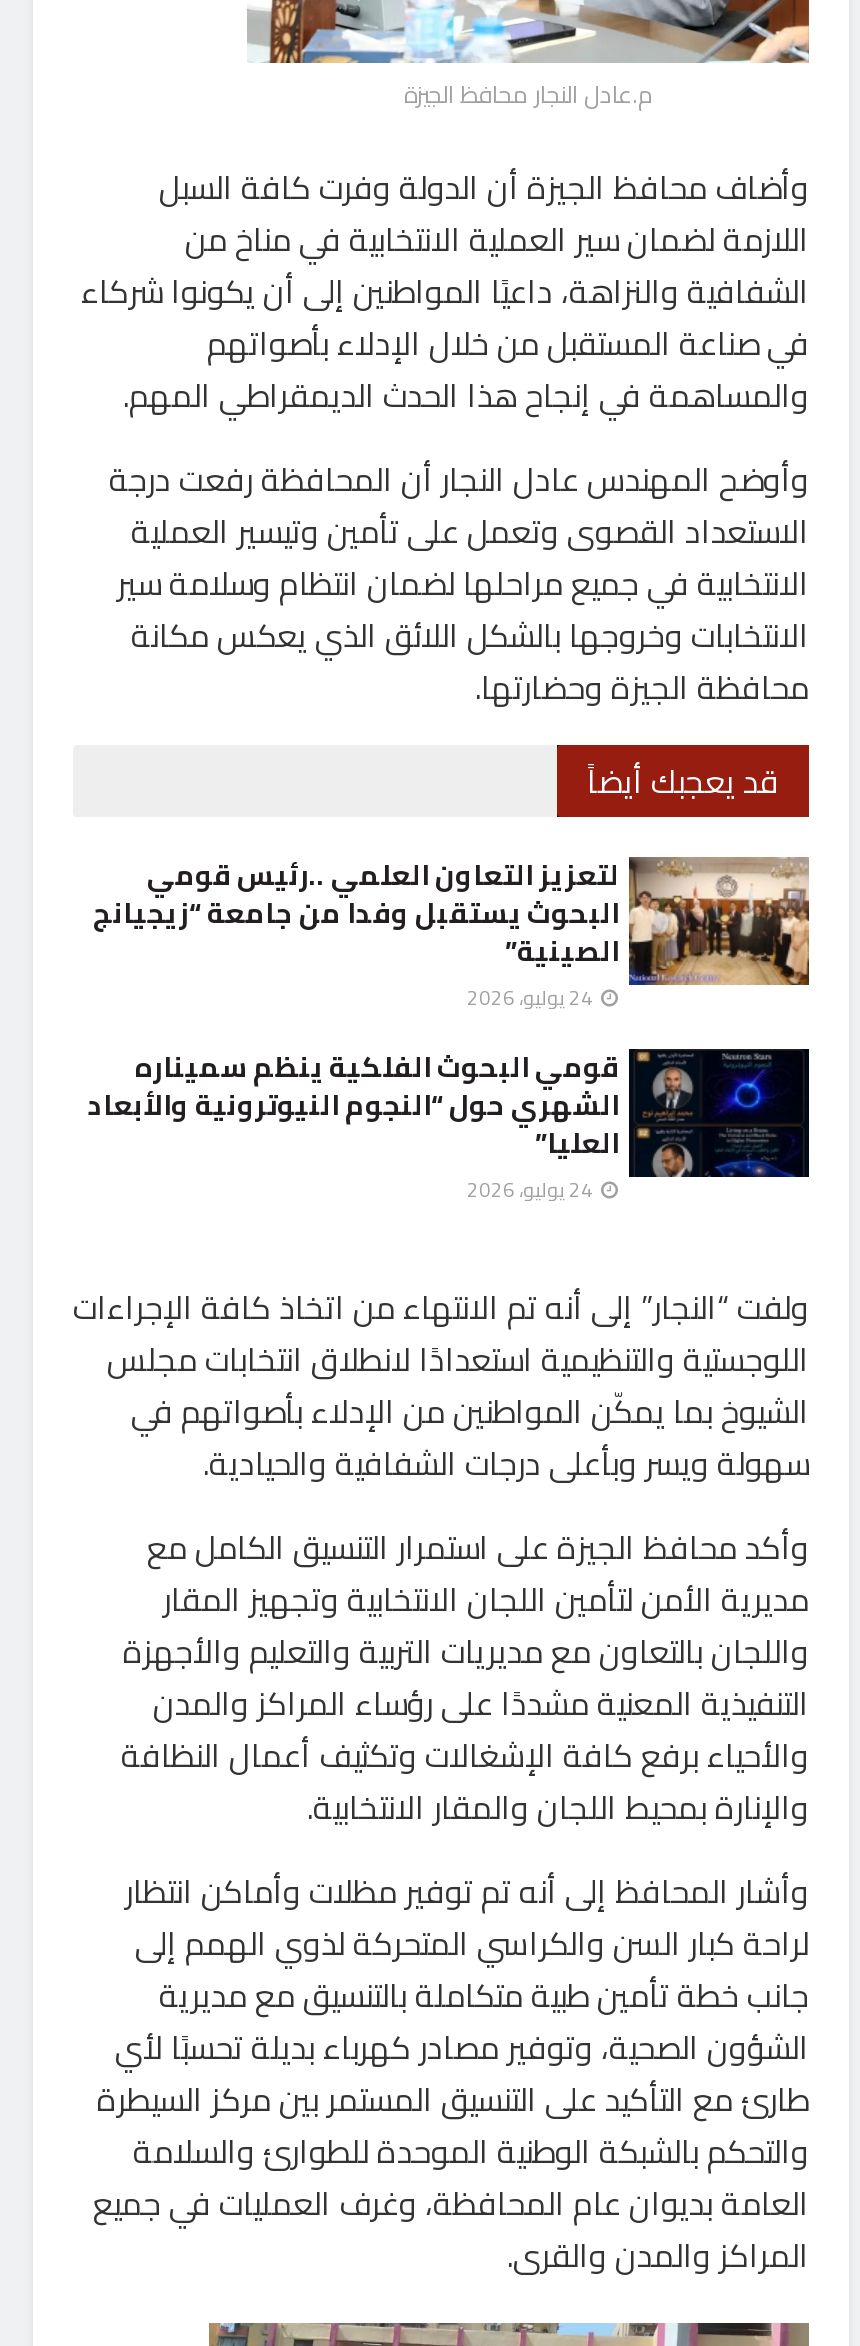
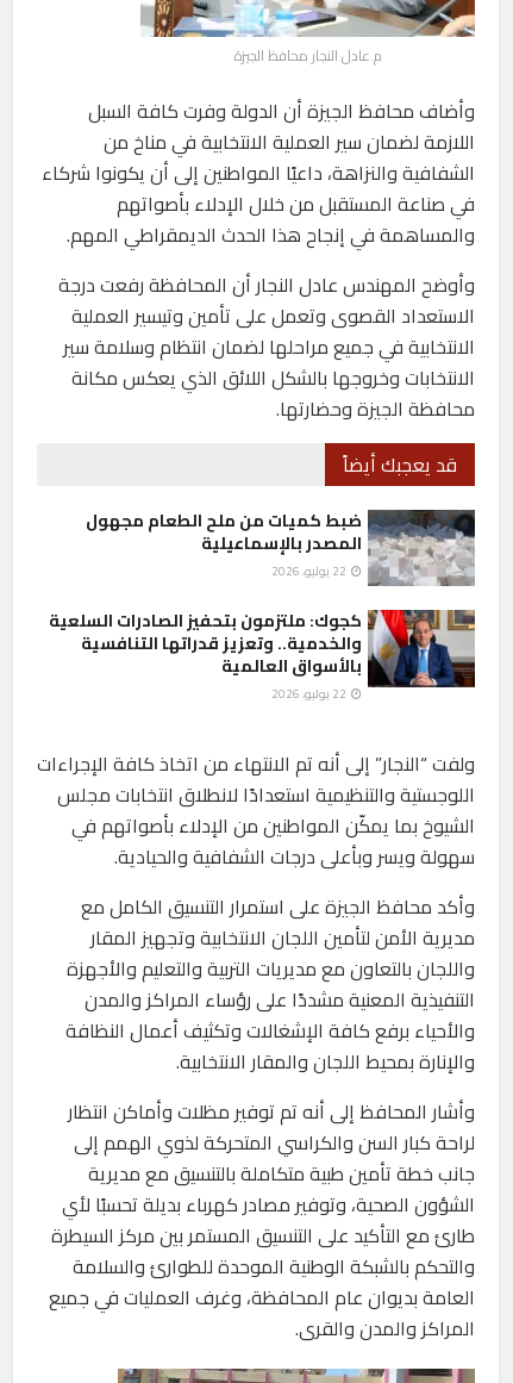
- [image]
- لتعزيز التعاون العلمي ..رئيس قومي
- البحوث يستقبل وفدا من جامعة “زيجيانج
- الصينية”
+ [image]
+ ضبط كميات من ملح الطعام مجهول
+ المصدر بالإسماعيلية

- [image]
- قومي البحوث الفلكية ينظم سميناره
- الشهري حول “النجوم النيوترونية والأبعاد
- العليا”
+ [image]
+ كجوك: ملتزمون بتحفيز الصادرات السلعية
+ والخدمية.. وتعزيز قدراتها التنافسية
+ بالأسواق العالمية
